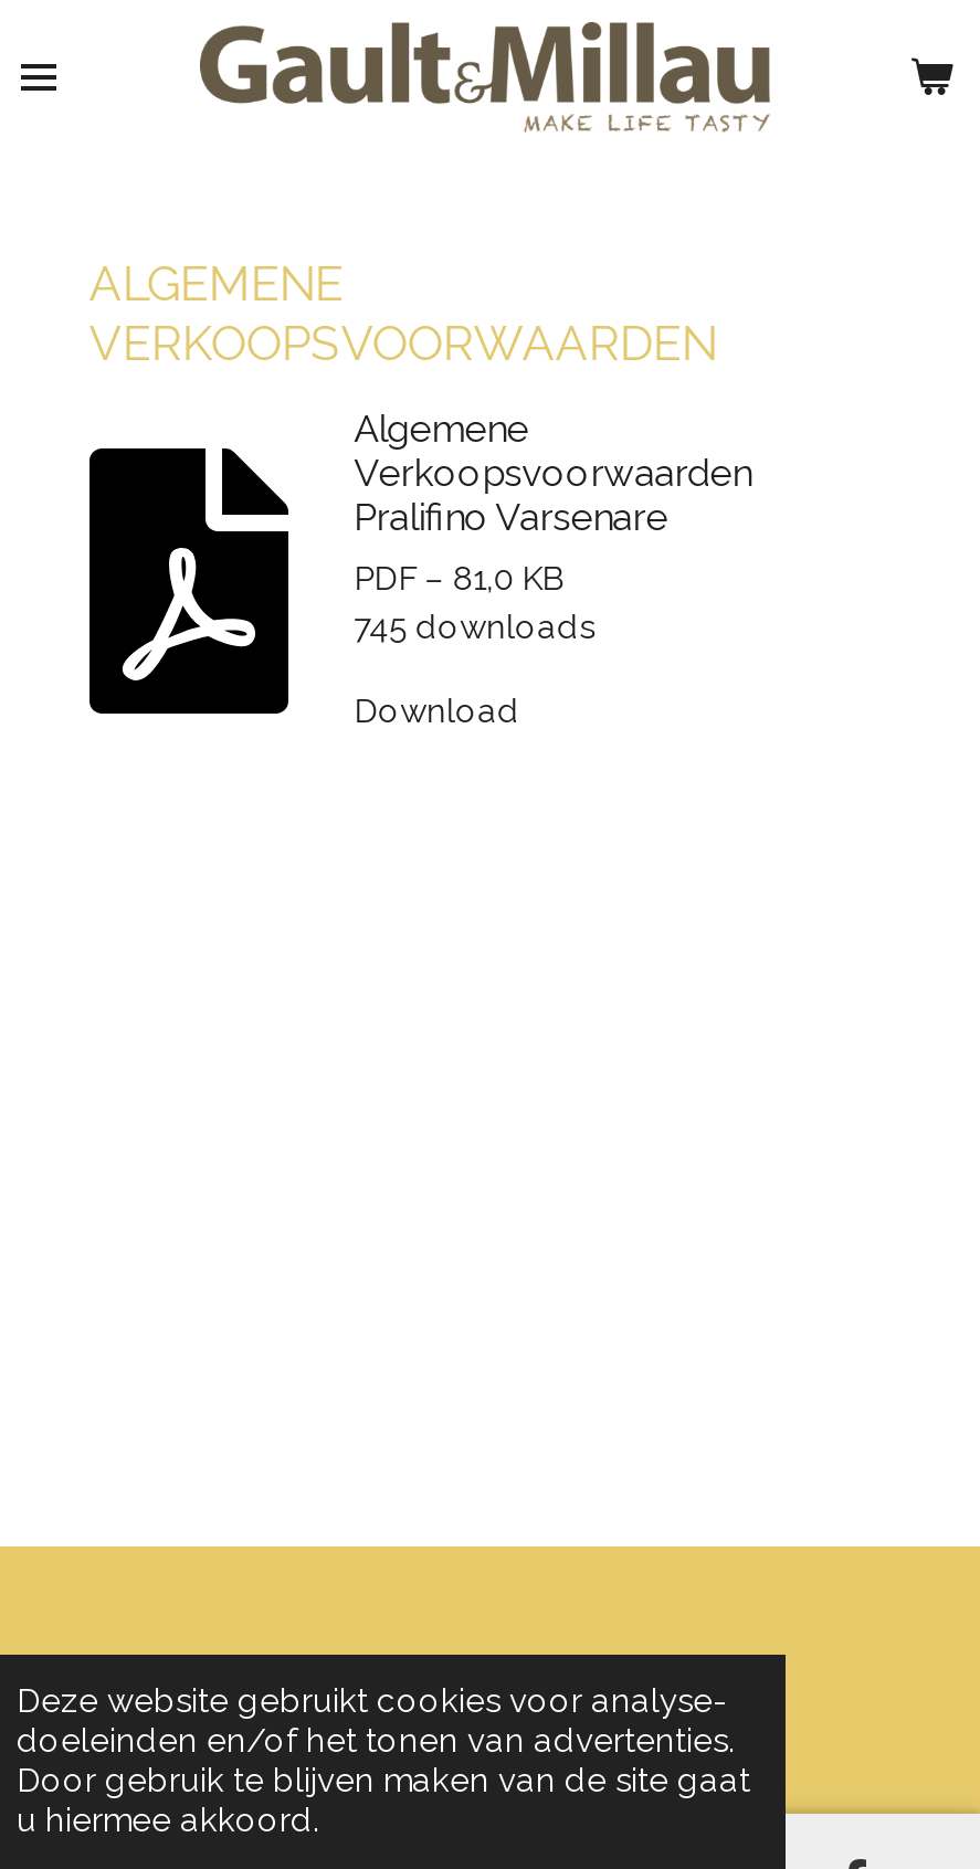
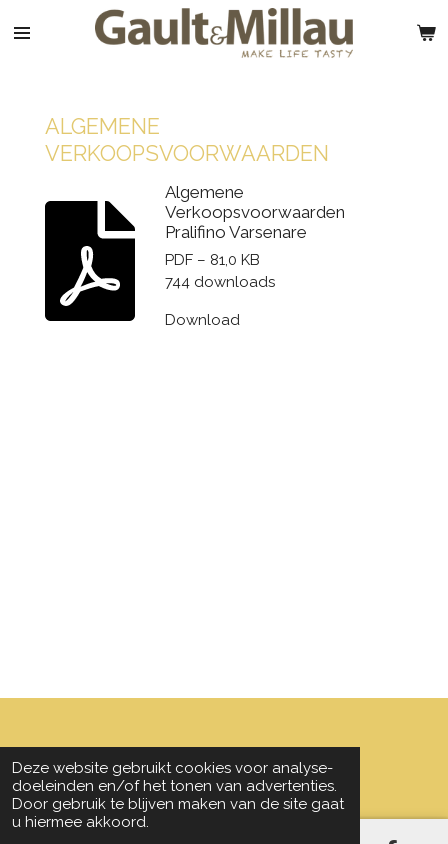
- 745 downloads
+ 744 downloads
